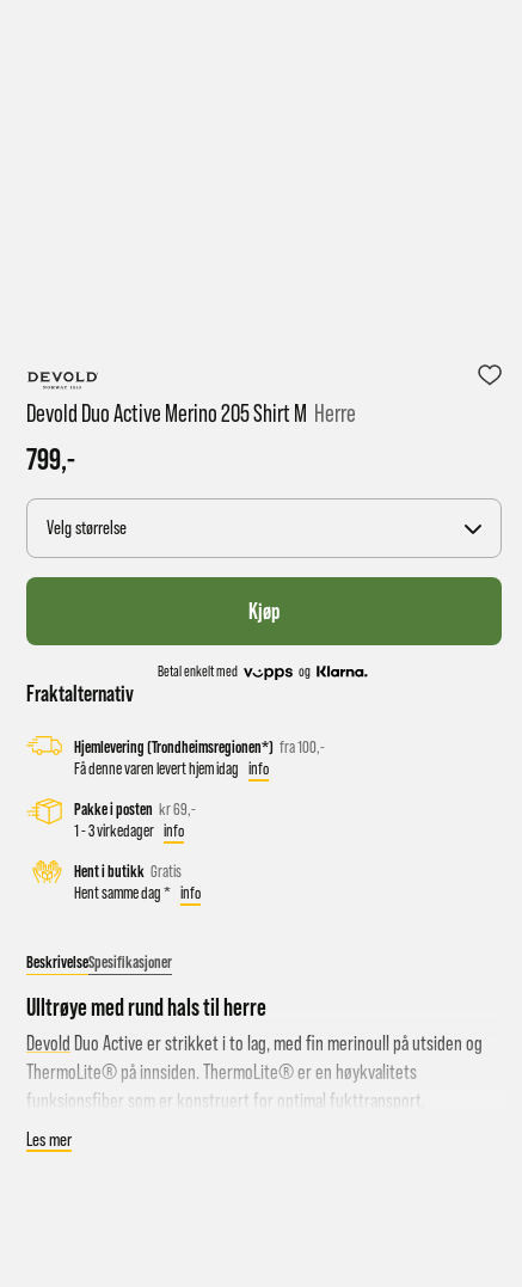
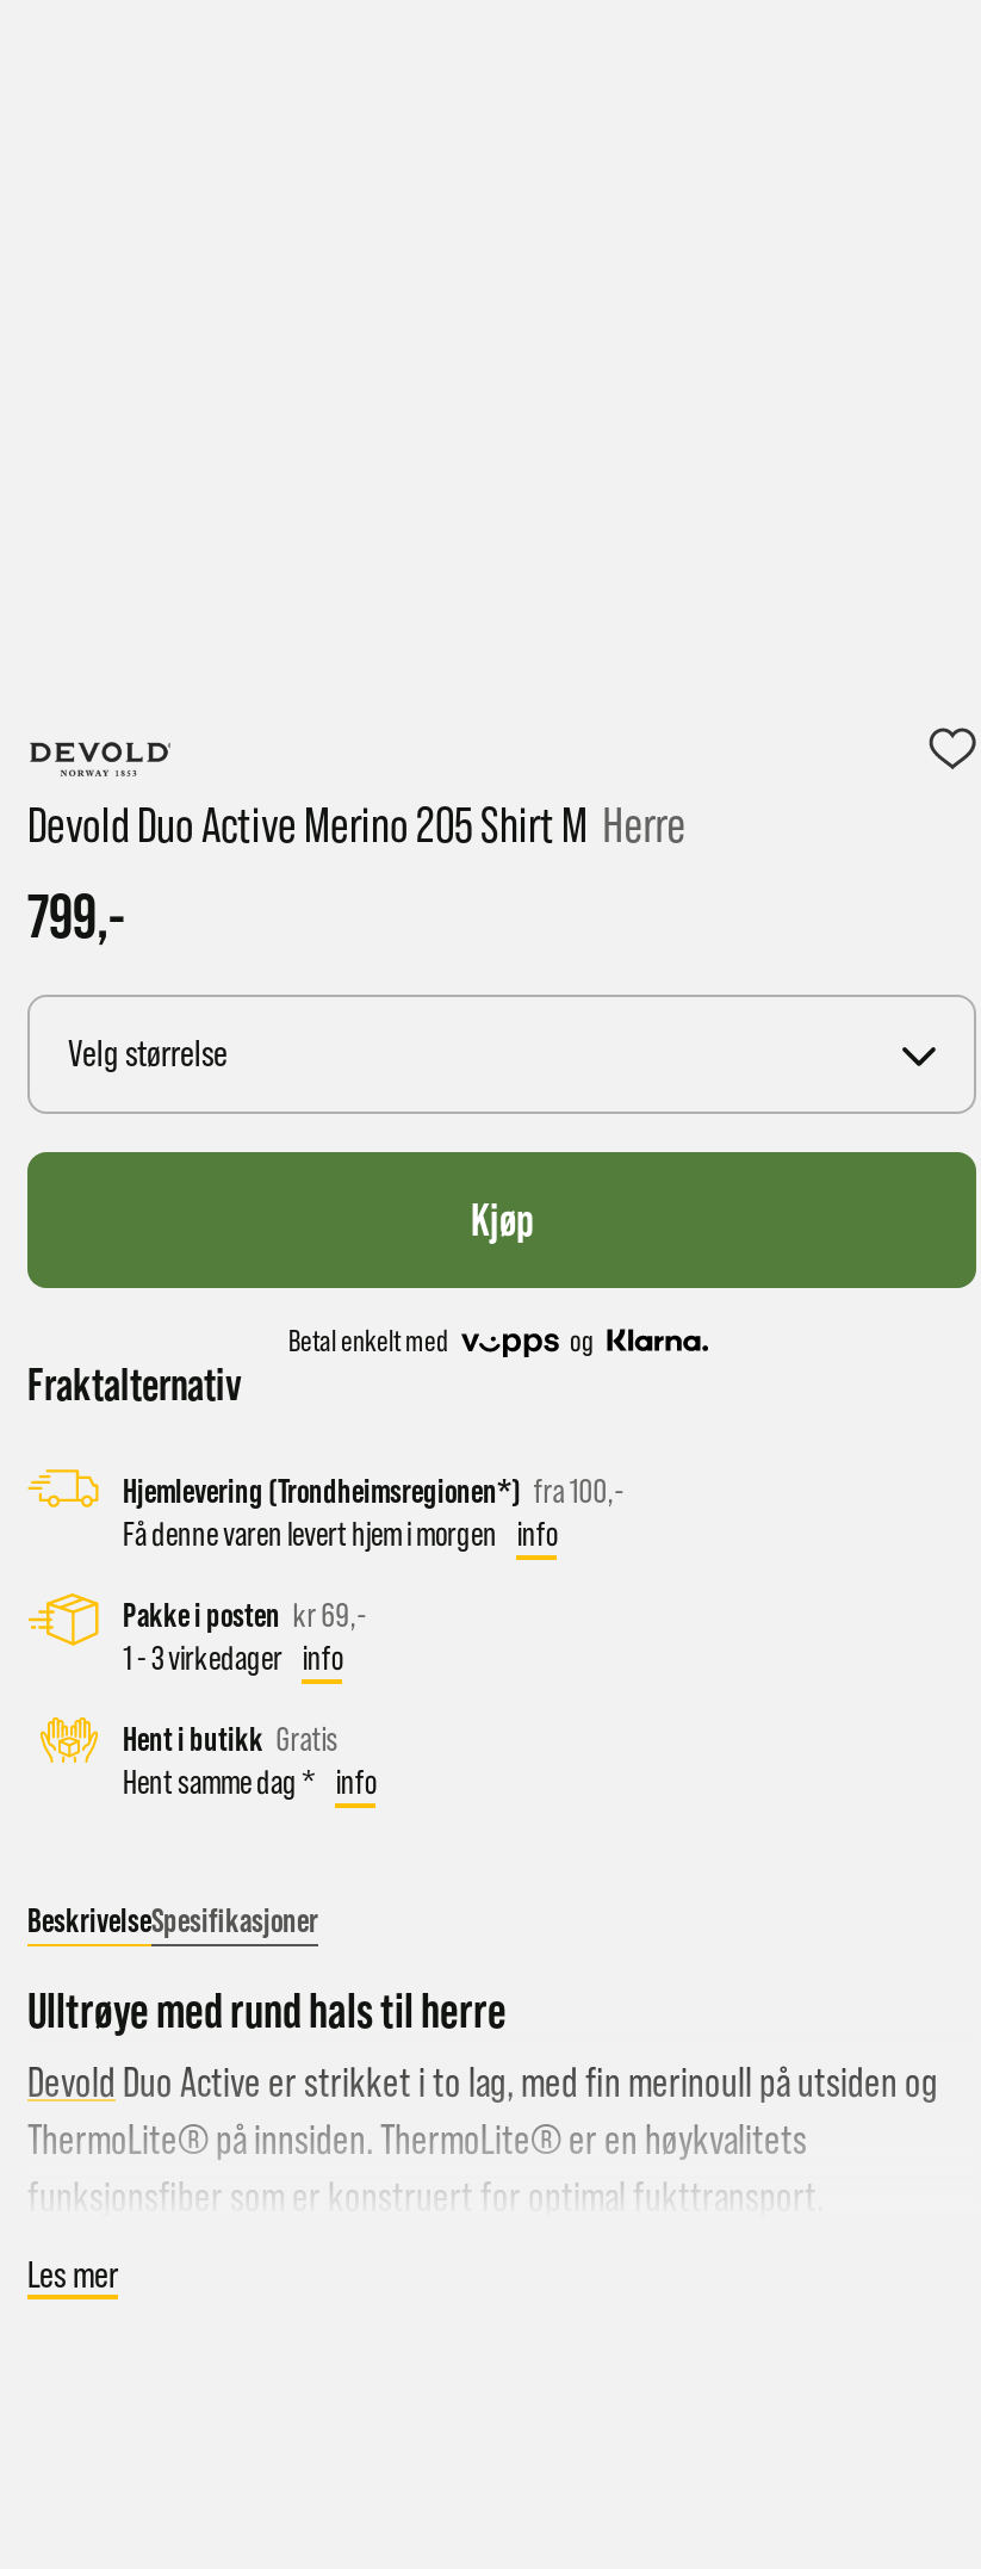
- Få denne varen levert hjem idag info
+ Få denne varen levert hjem i morgen info
